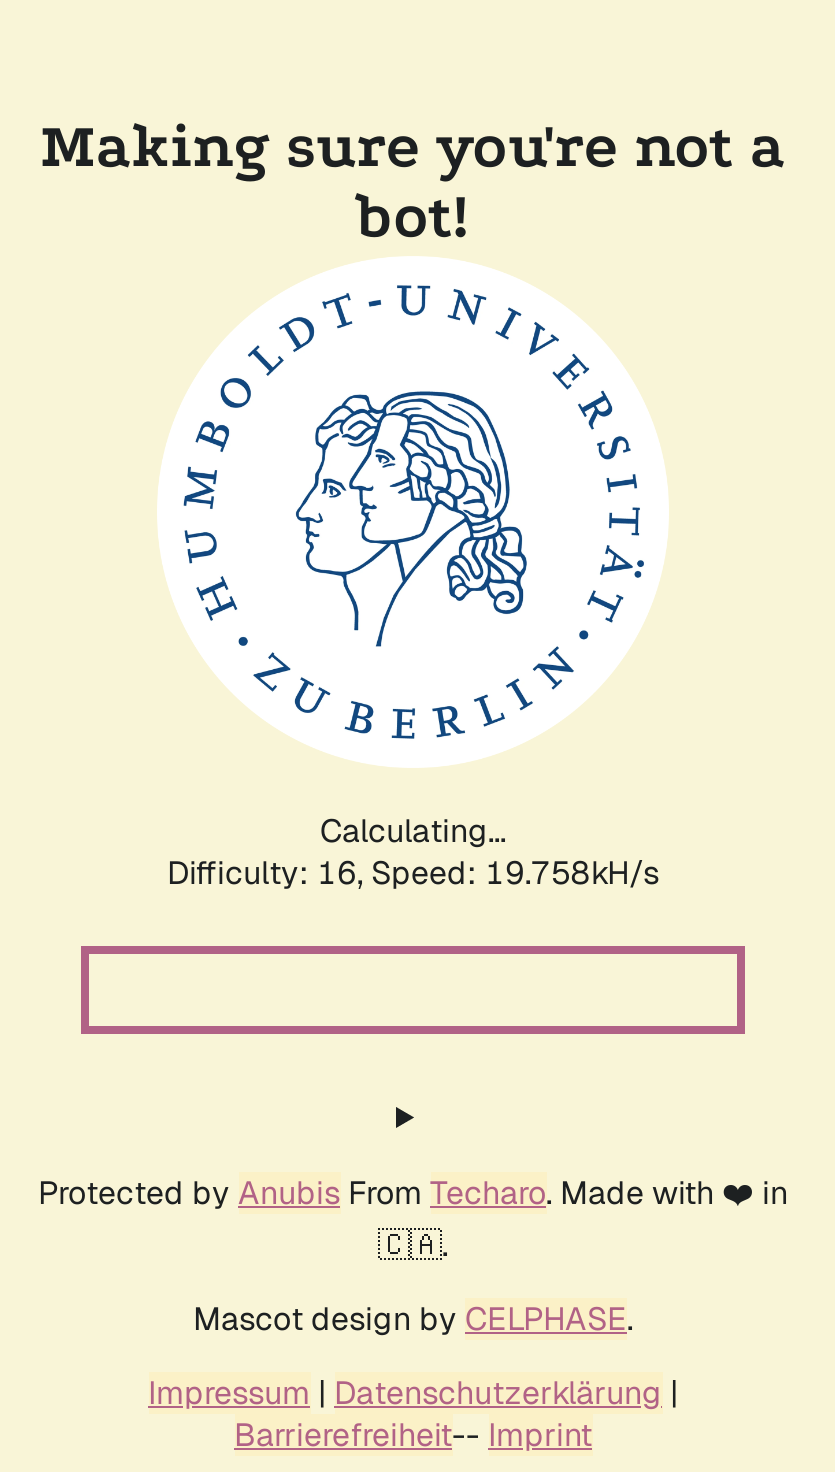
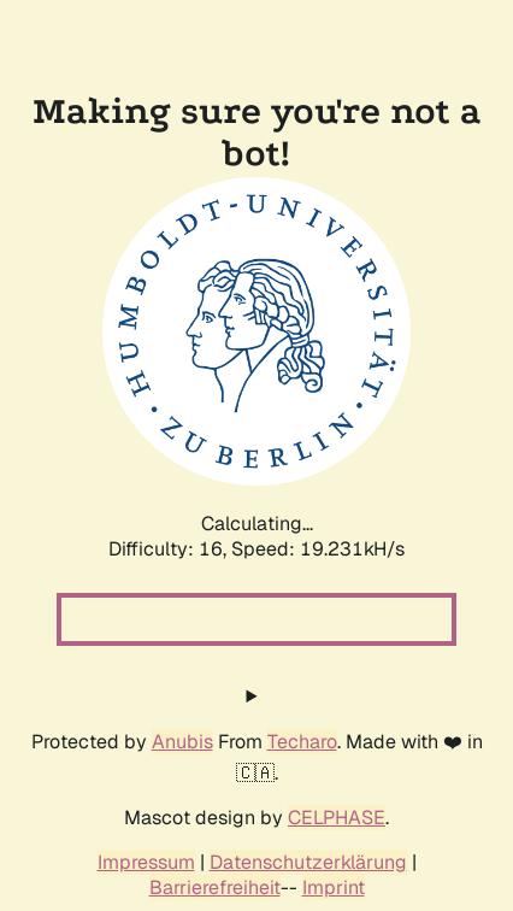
- Difficulty: 16, Speed: 19.758kH/s
+ Difficulty: 16, Speed: 19.231kH/s
